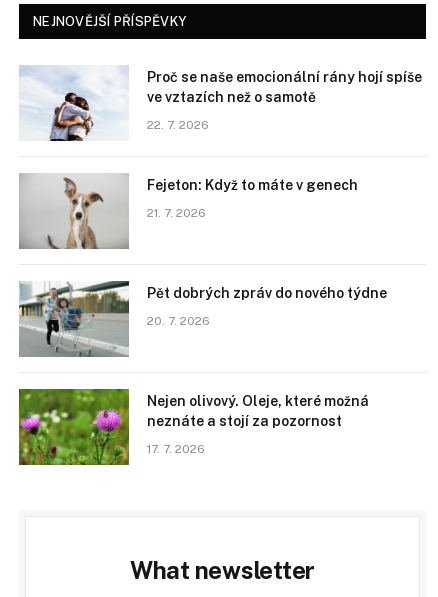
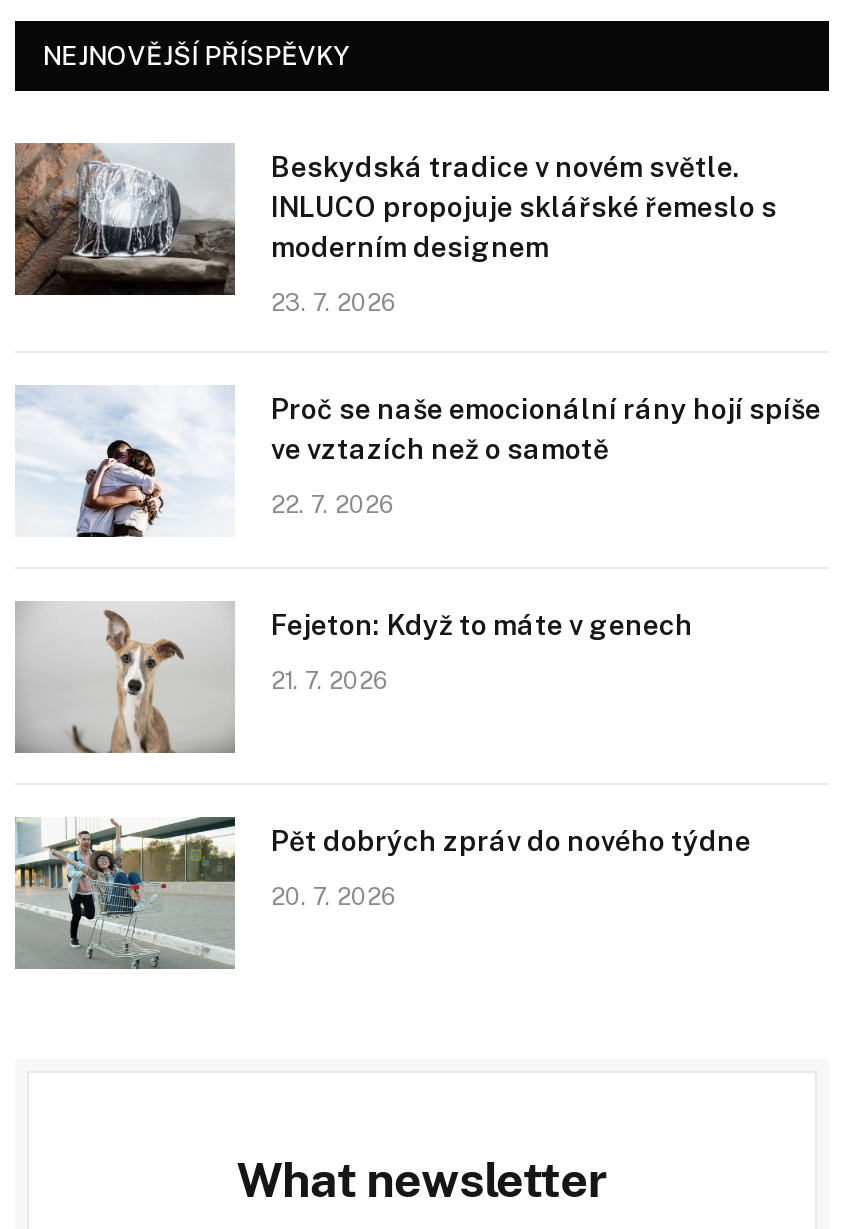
+ [image]
+ Beskydská tradice v novém světle.
+ INLUCO propojuje sklářské řemeslo s
+ moderním designem
+ 23. 7. 2026

moved down: [image] | Proč se naše emocionální rány hojí spíše | ve vztazích než o samotě | 22. 7. 2026 | Fejeton: Když to máte v genech | 21. 7. 2026 | Pět dobrých zpráv do nového týdne | 20. 7. 2026

- [image]
- Nejen olivový. Oleje, které možná
- neznáte a stojí za pozornost
- 17. 7. 2026
